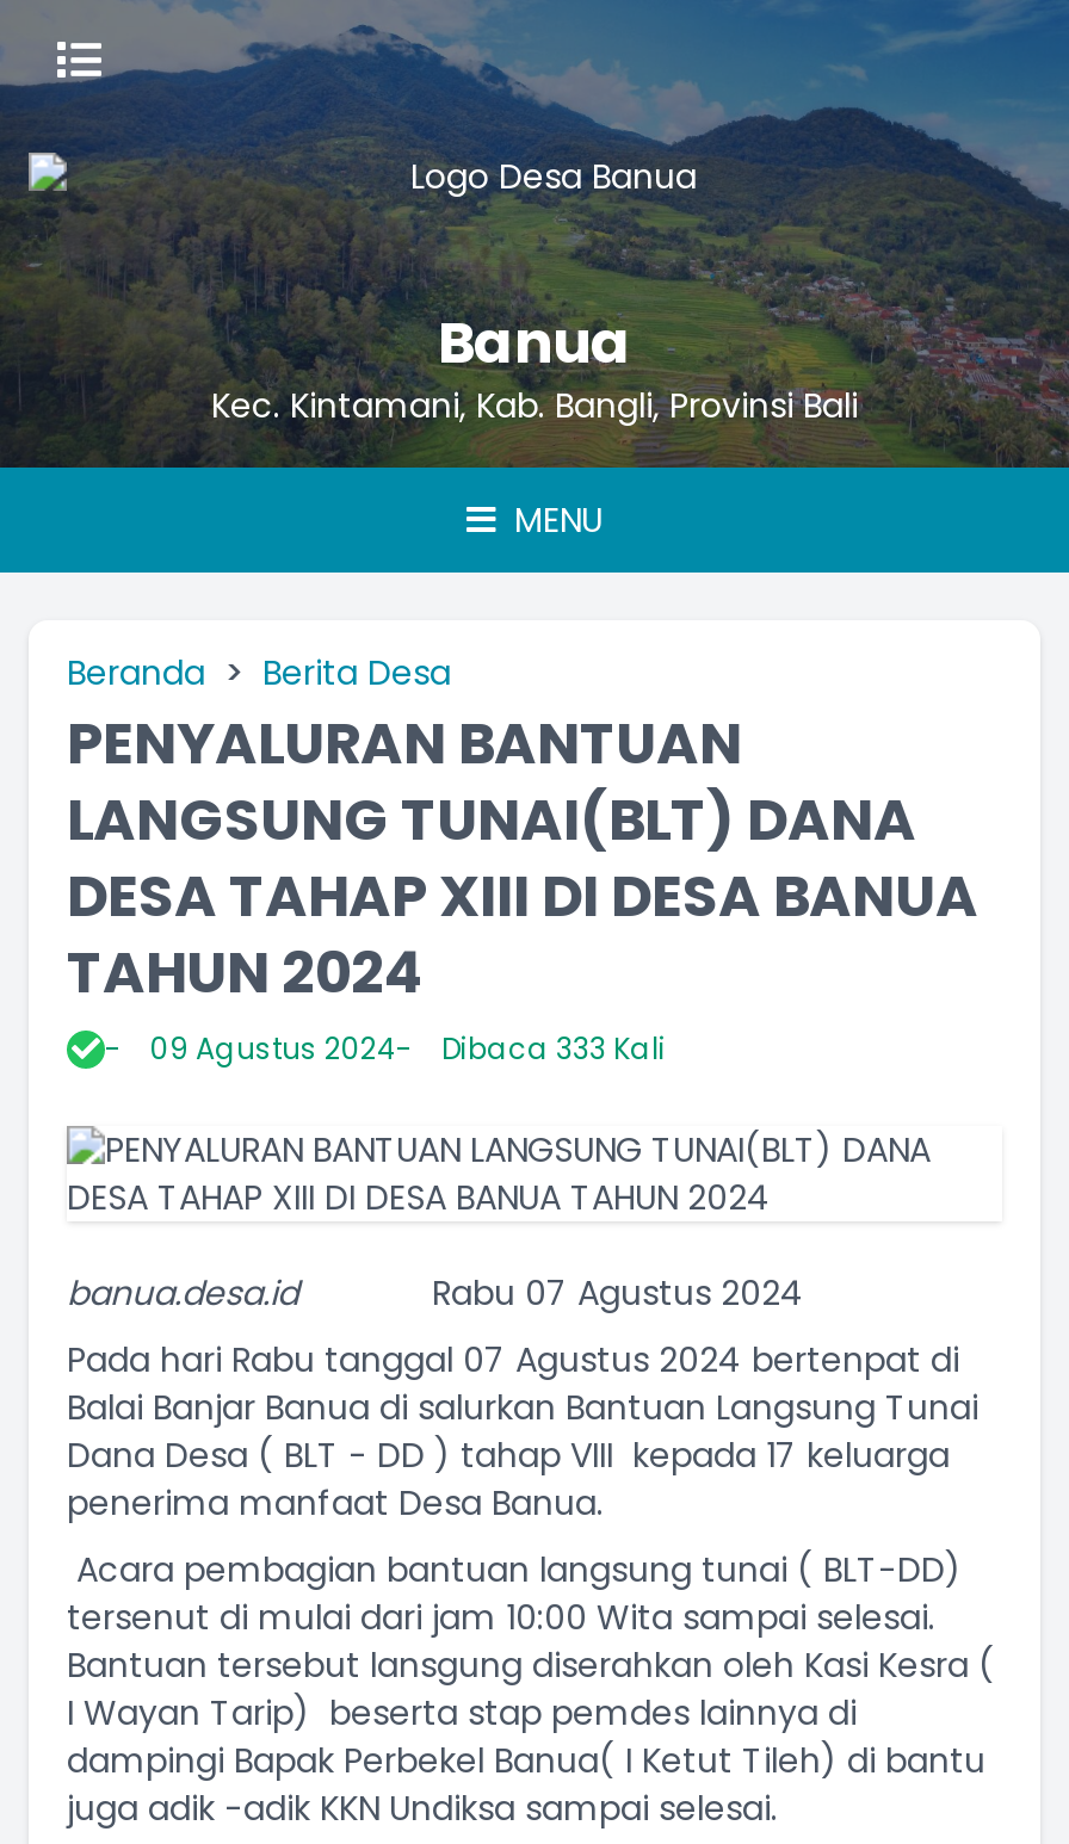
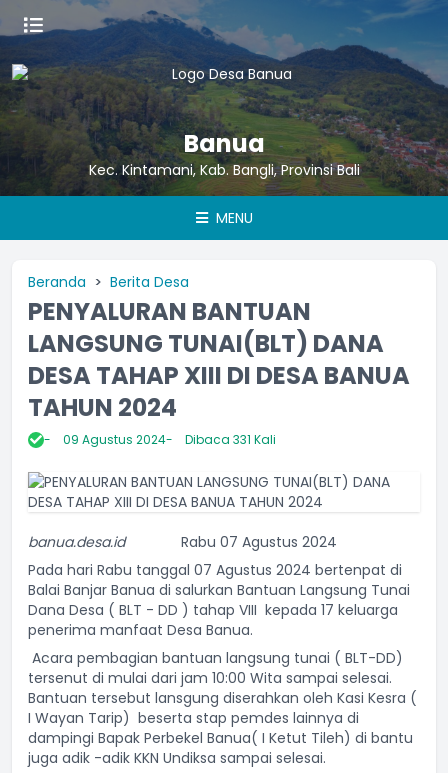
- 09 Agustus 2024 Dibaca 333 Kali
+ 09 Agustus 2024 Dibaca 331 Kali
